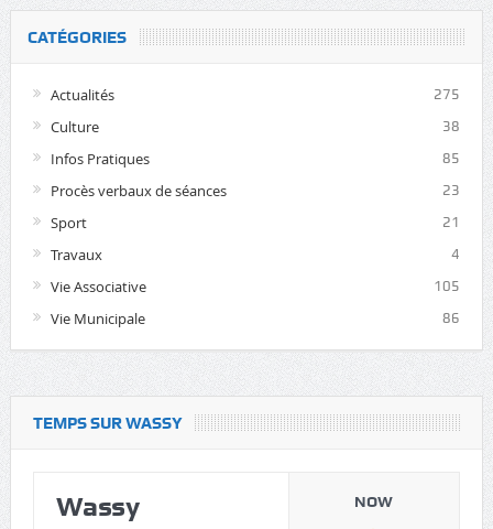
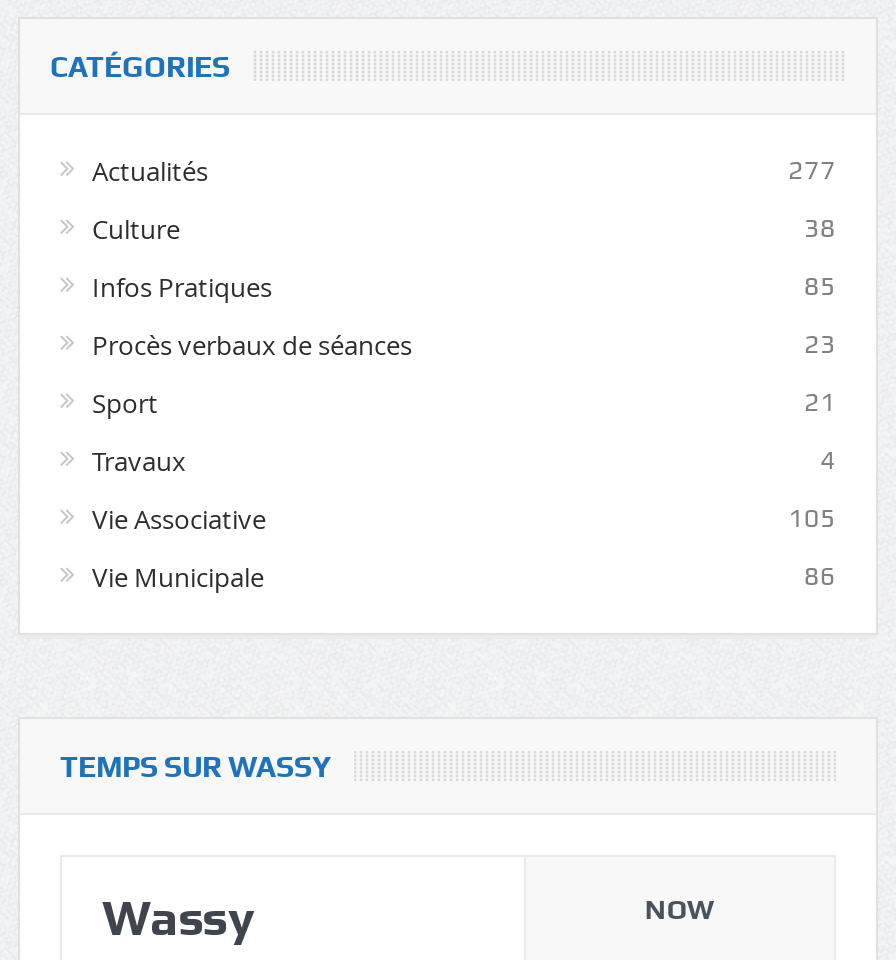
- 275
+ 277
